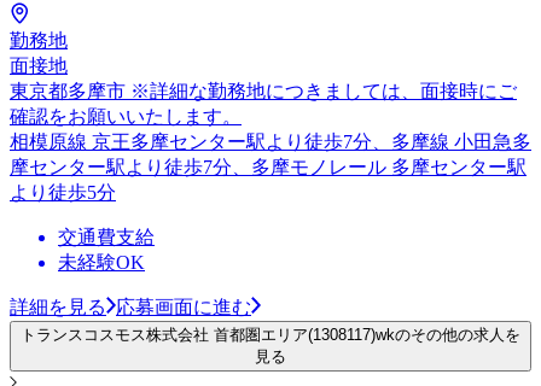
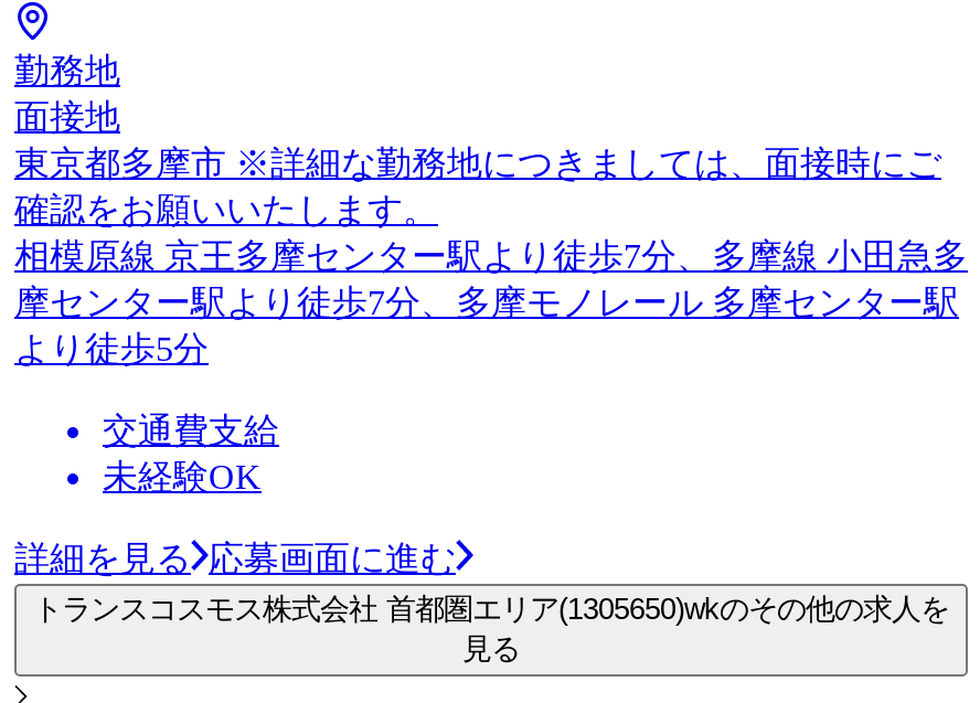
- トランスコスモス株式会社 首都圏エリア(1308117)wkのその他の求人を
+ トランスコスモス株式会社 首都圏エリア(1305650)wkのその他の求人を
